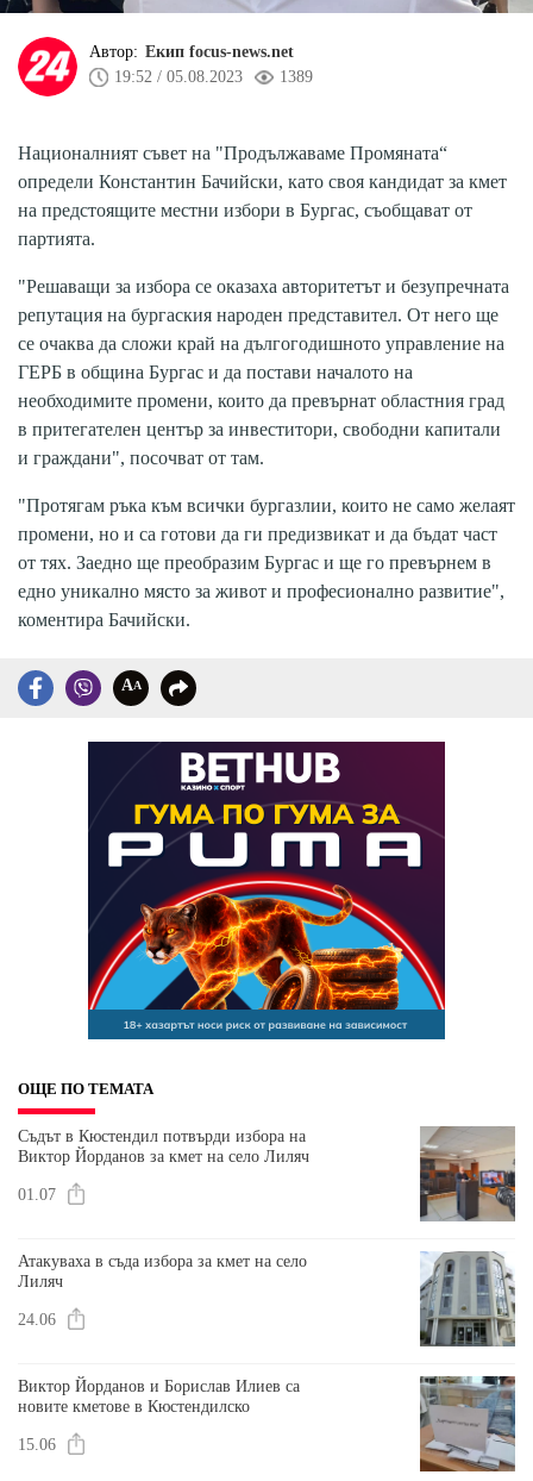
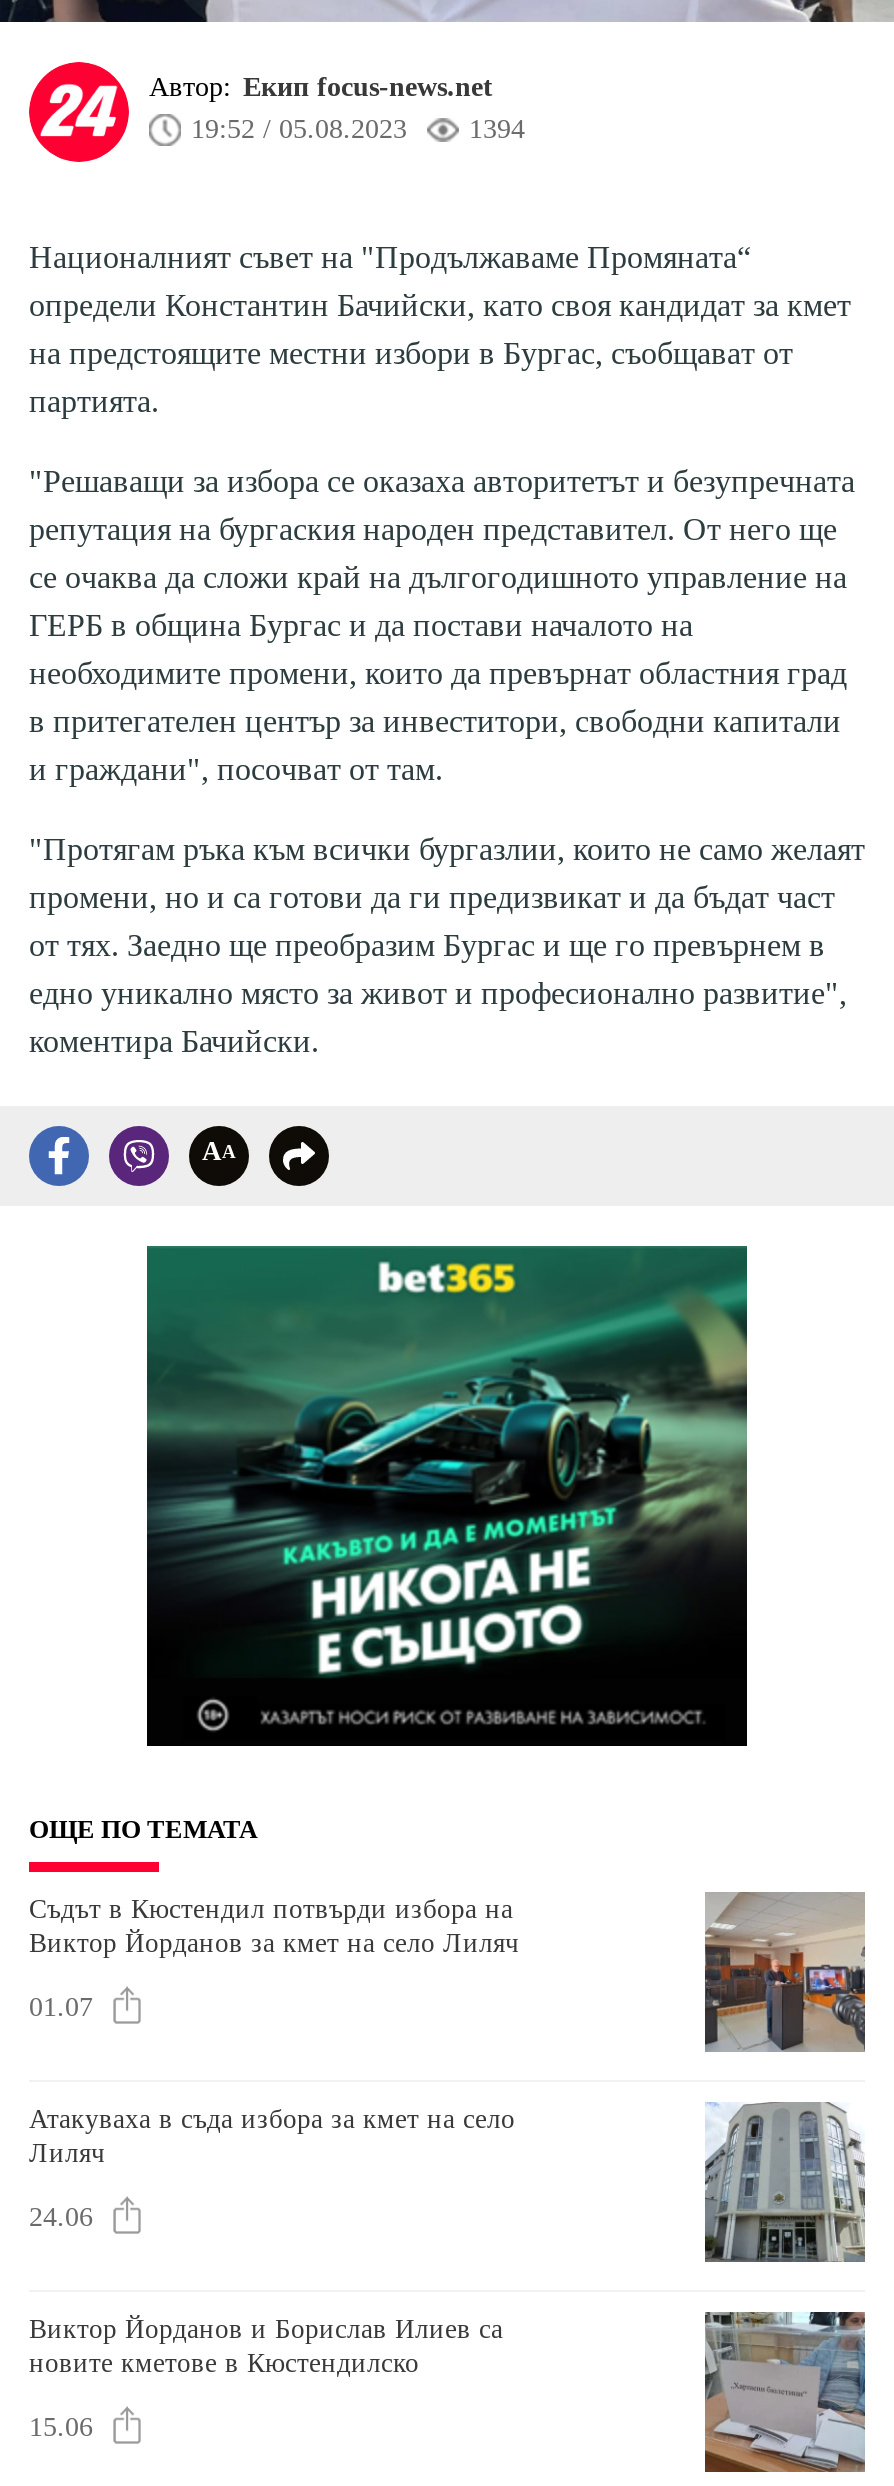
- 1389
+ 1394

- [image]
+ [image]
